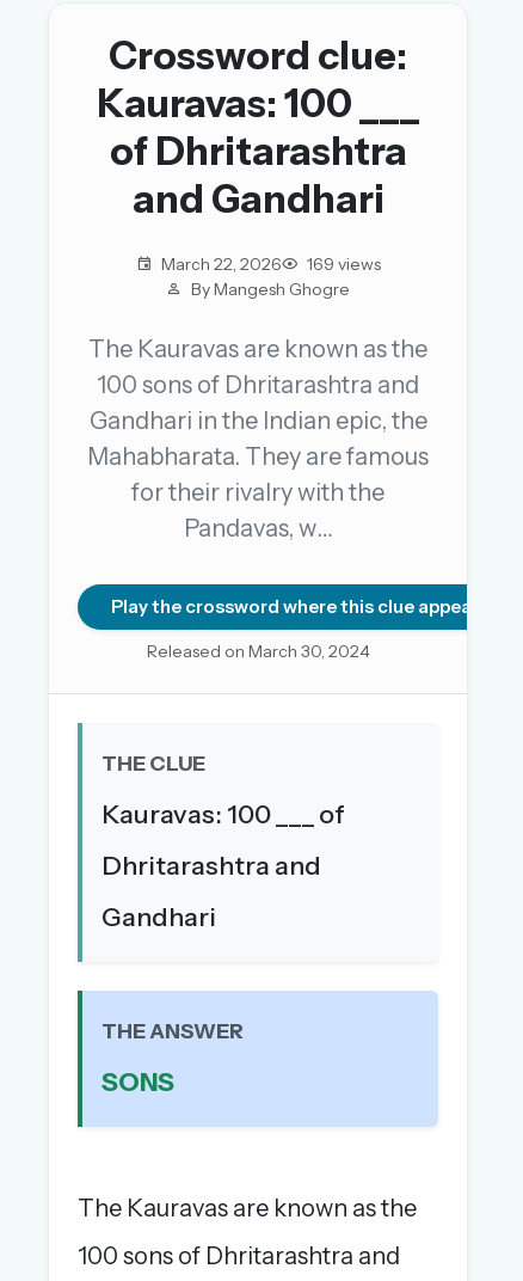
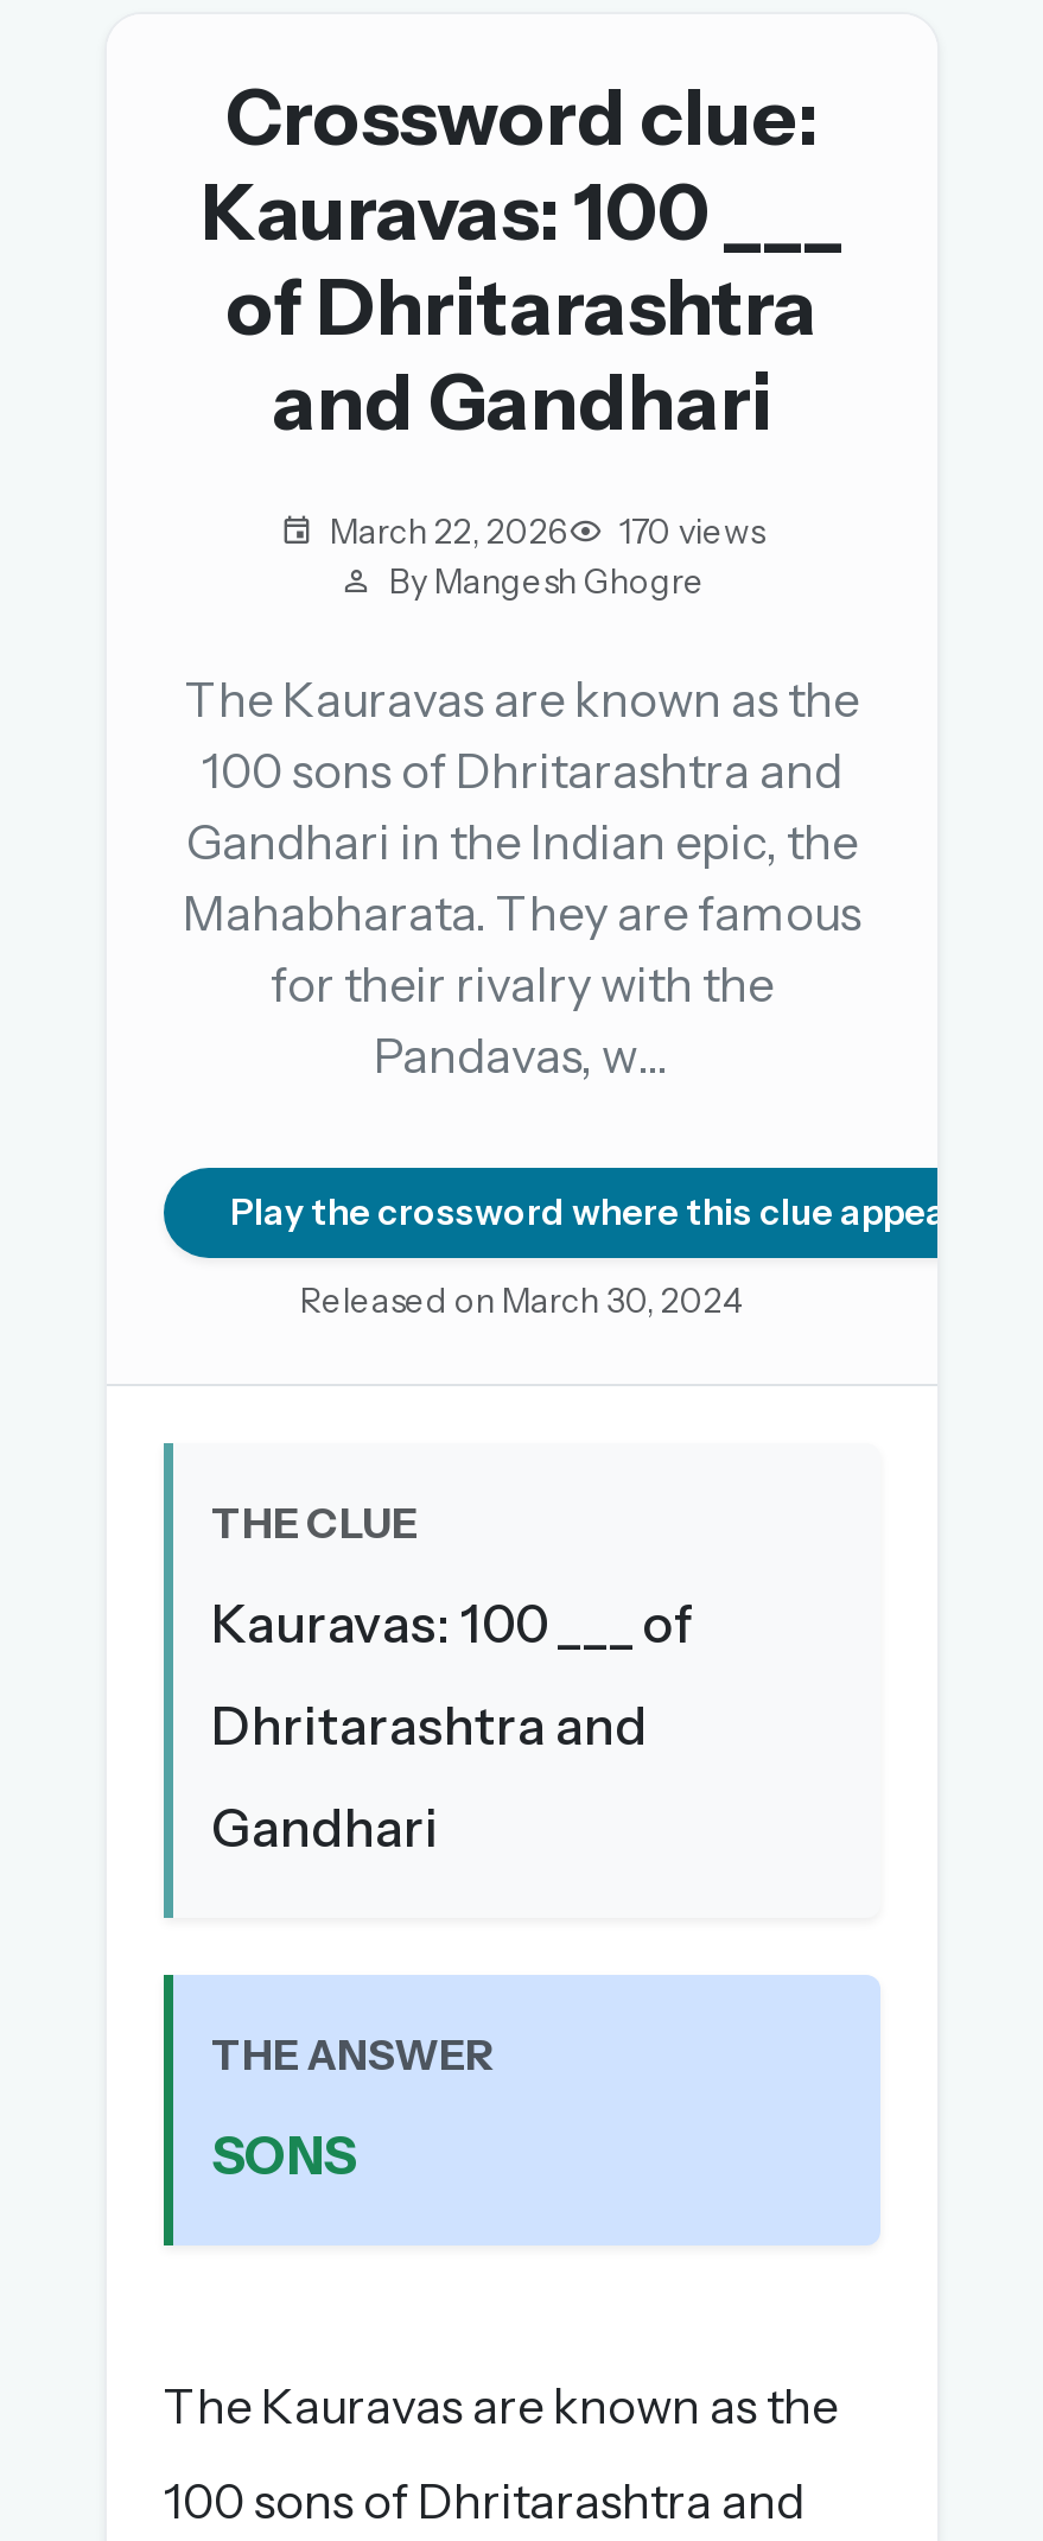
- March 22, 2026 169 views
+ March 22, 2026 170 views
